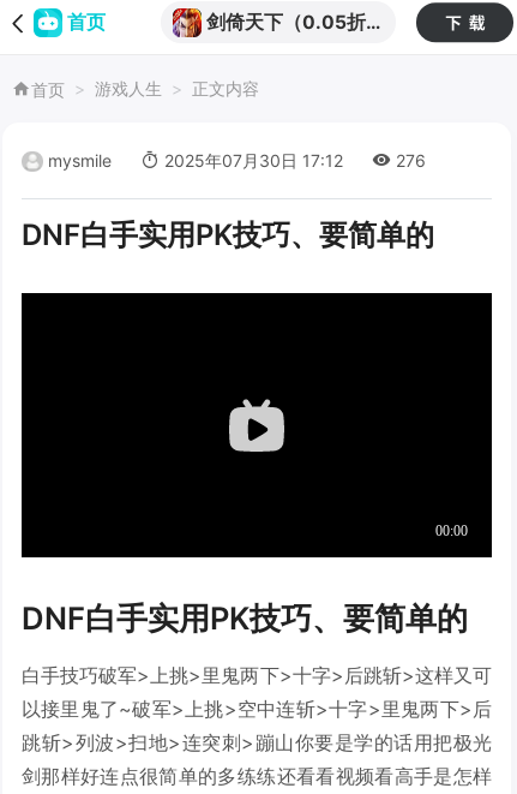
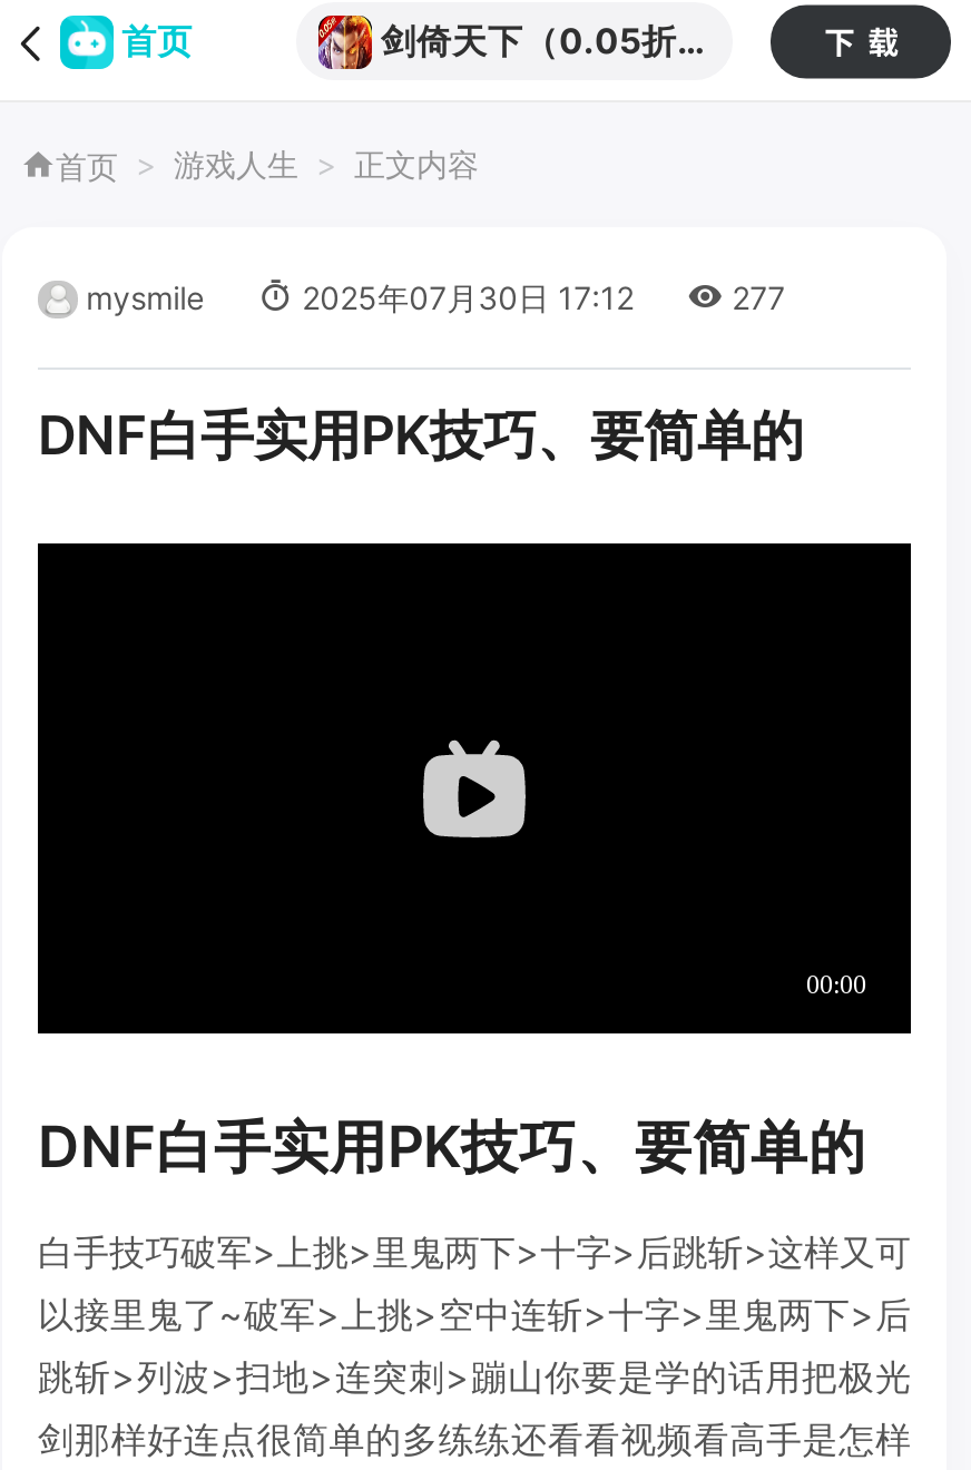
- 276
+ 277
